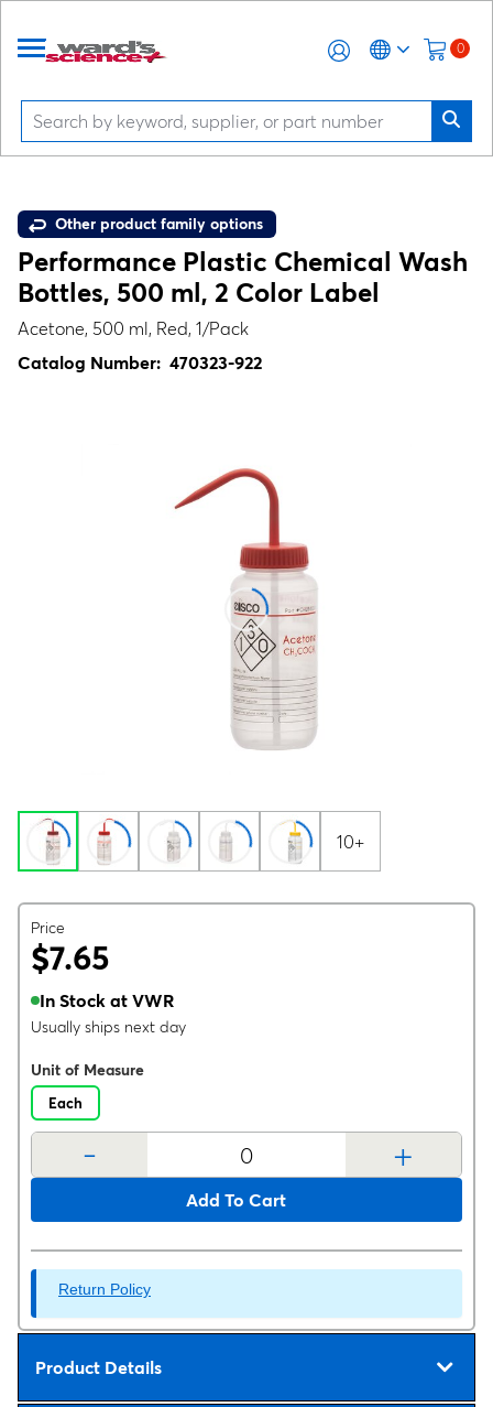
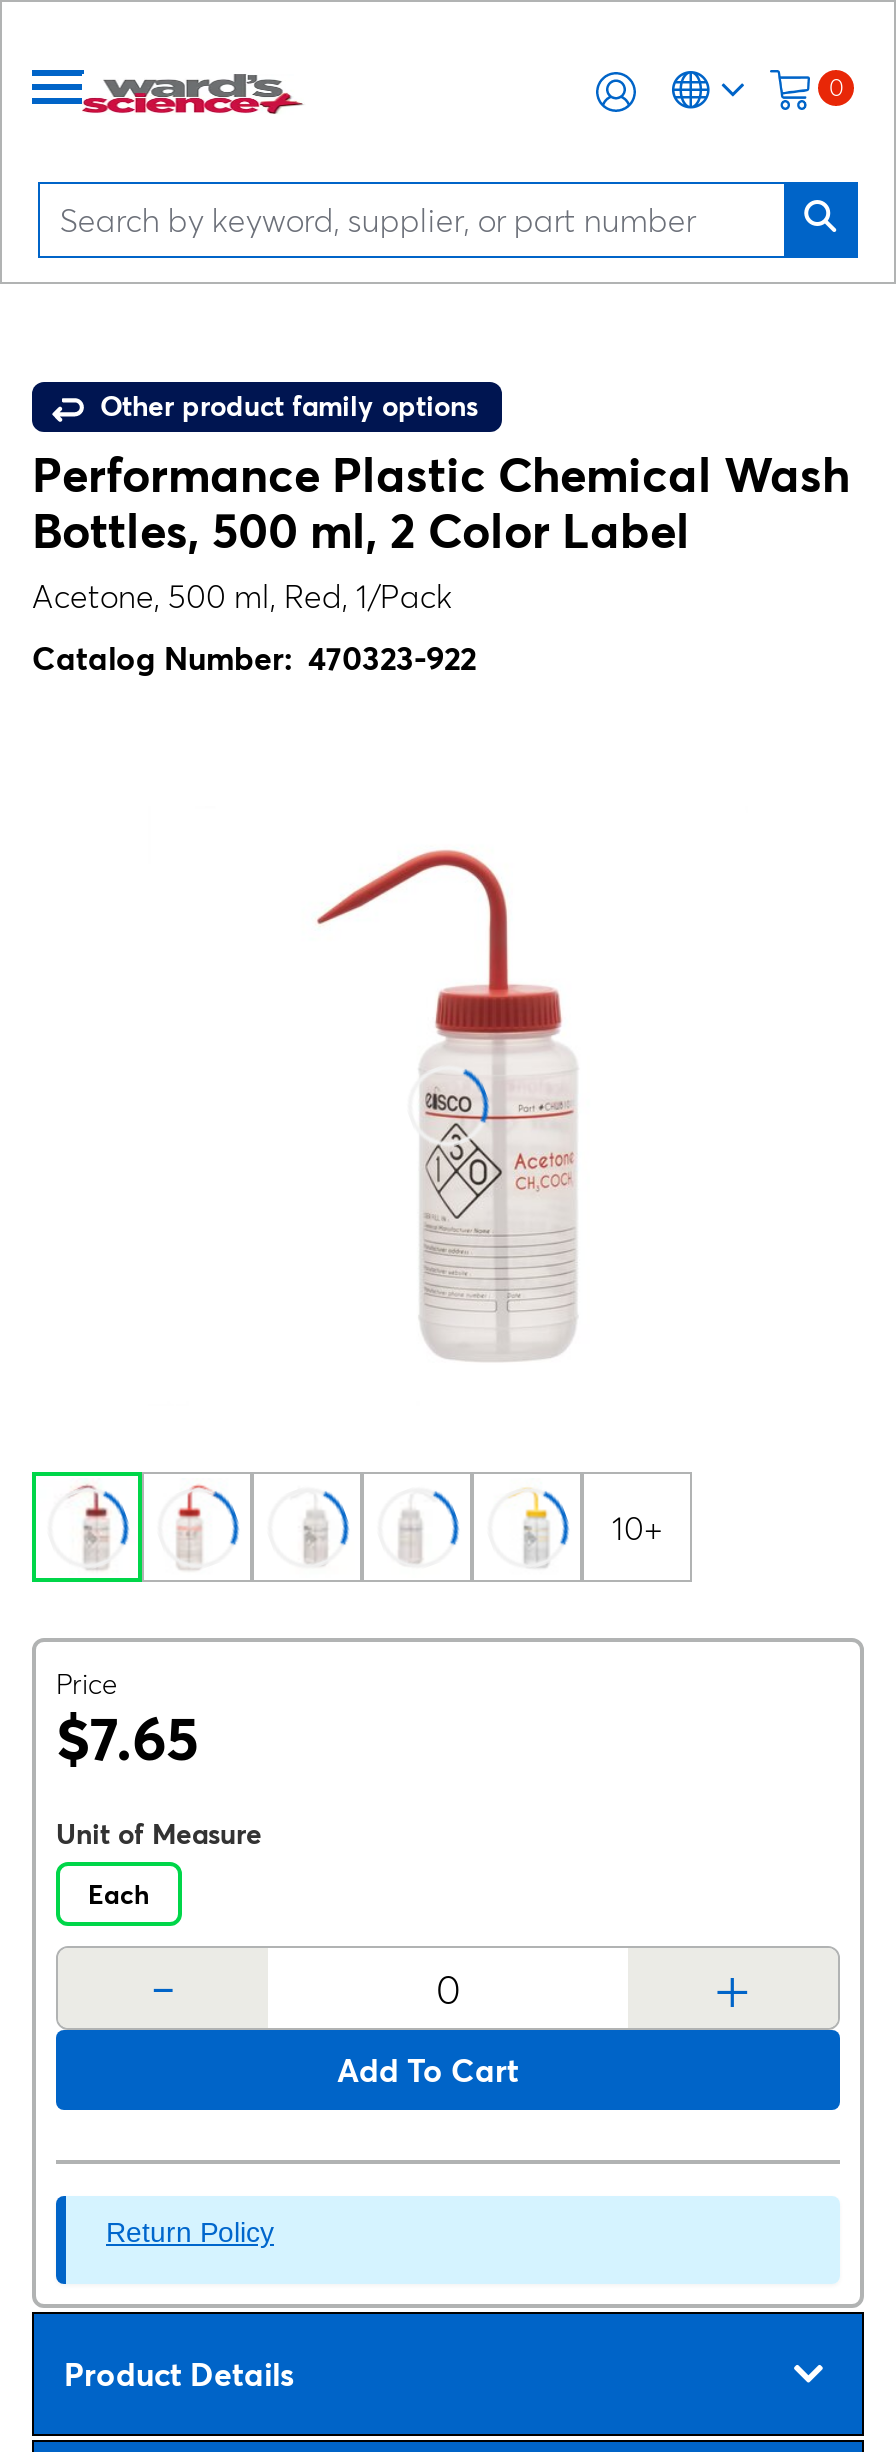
- In Stock at VWR
- Usually ships next day
